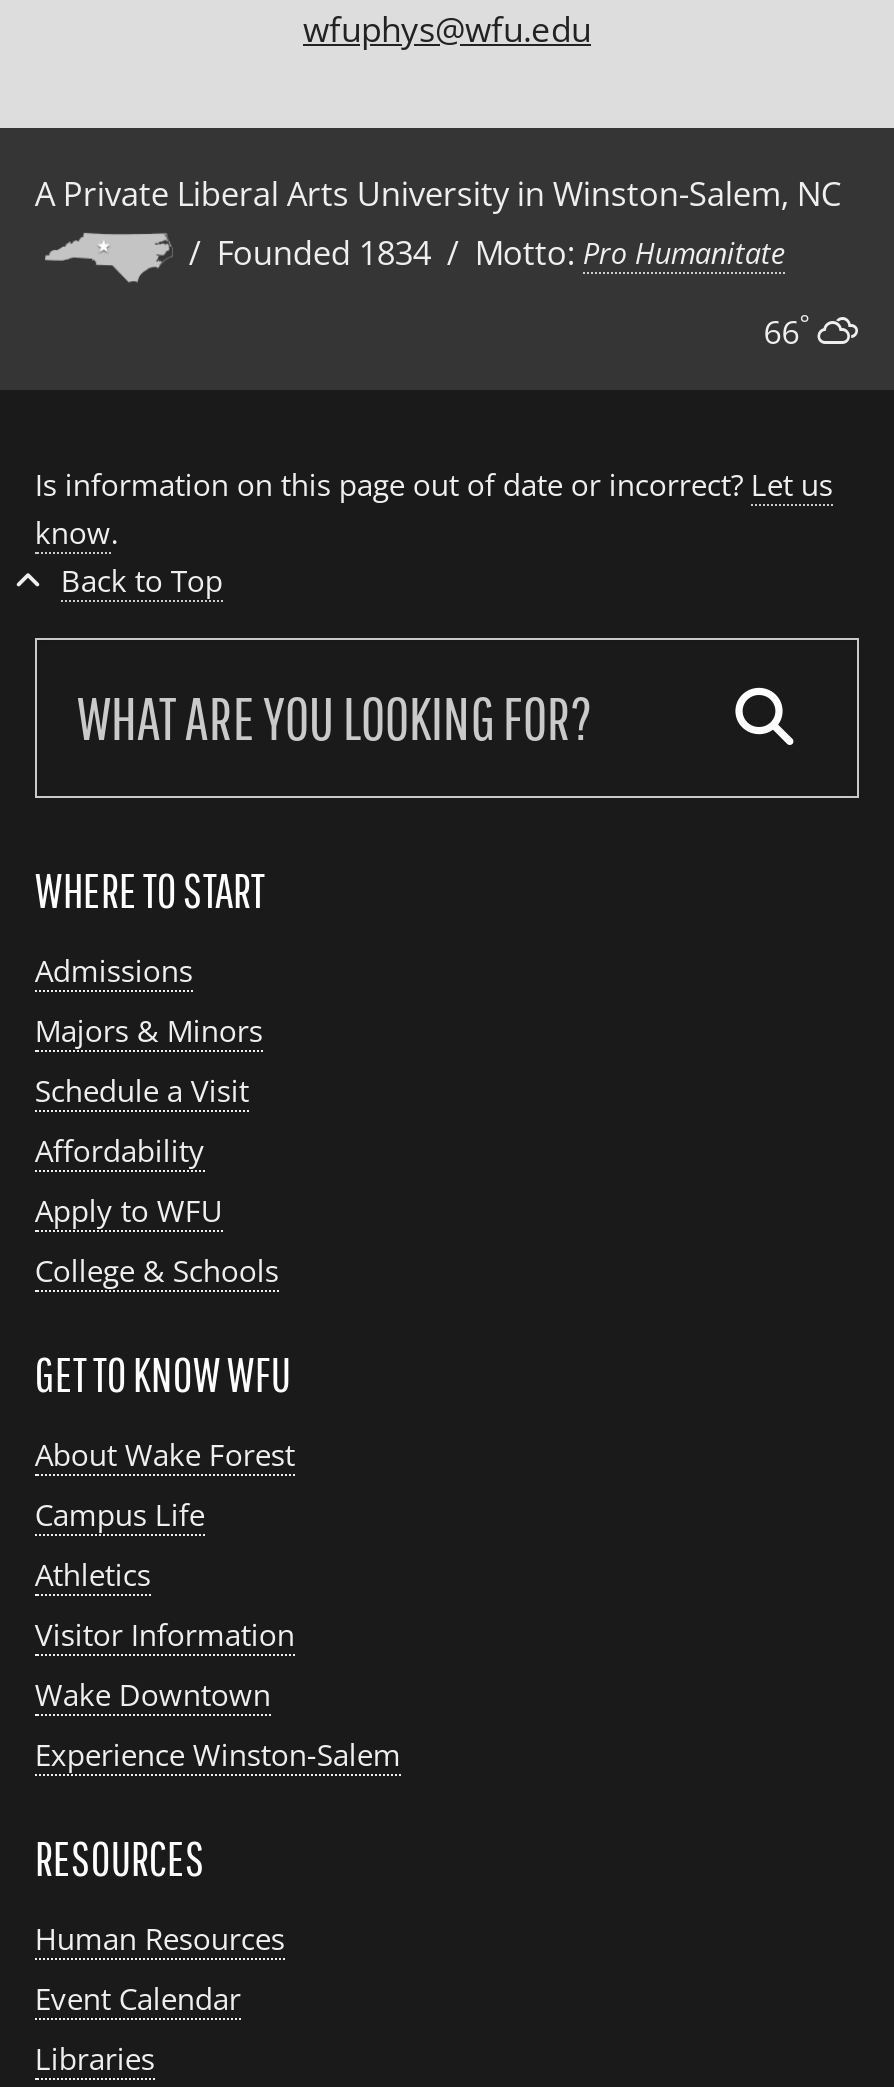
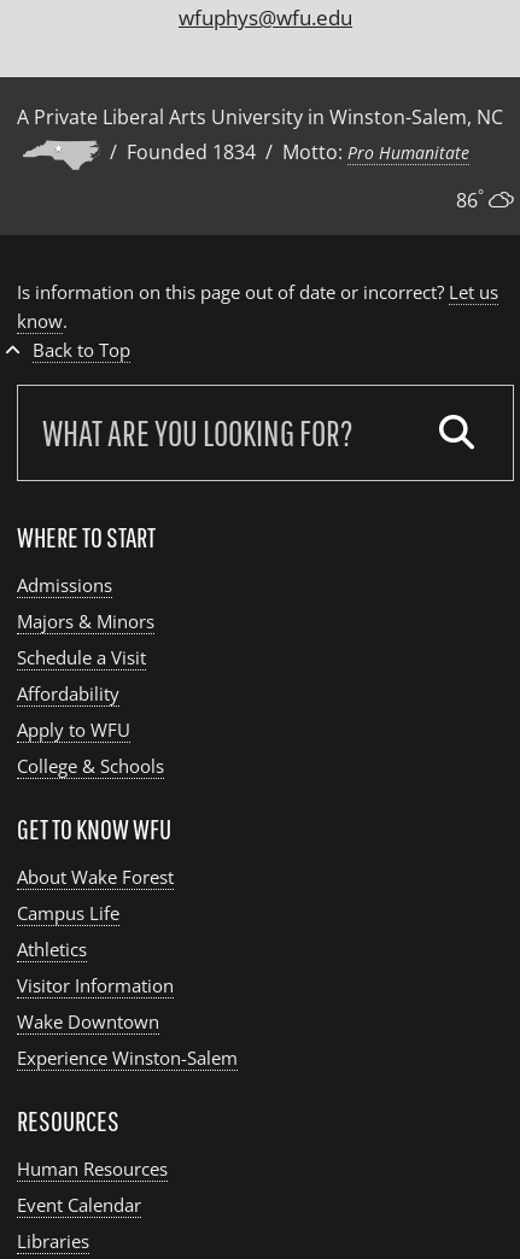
- 66°
+ 86°
